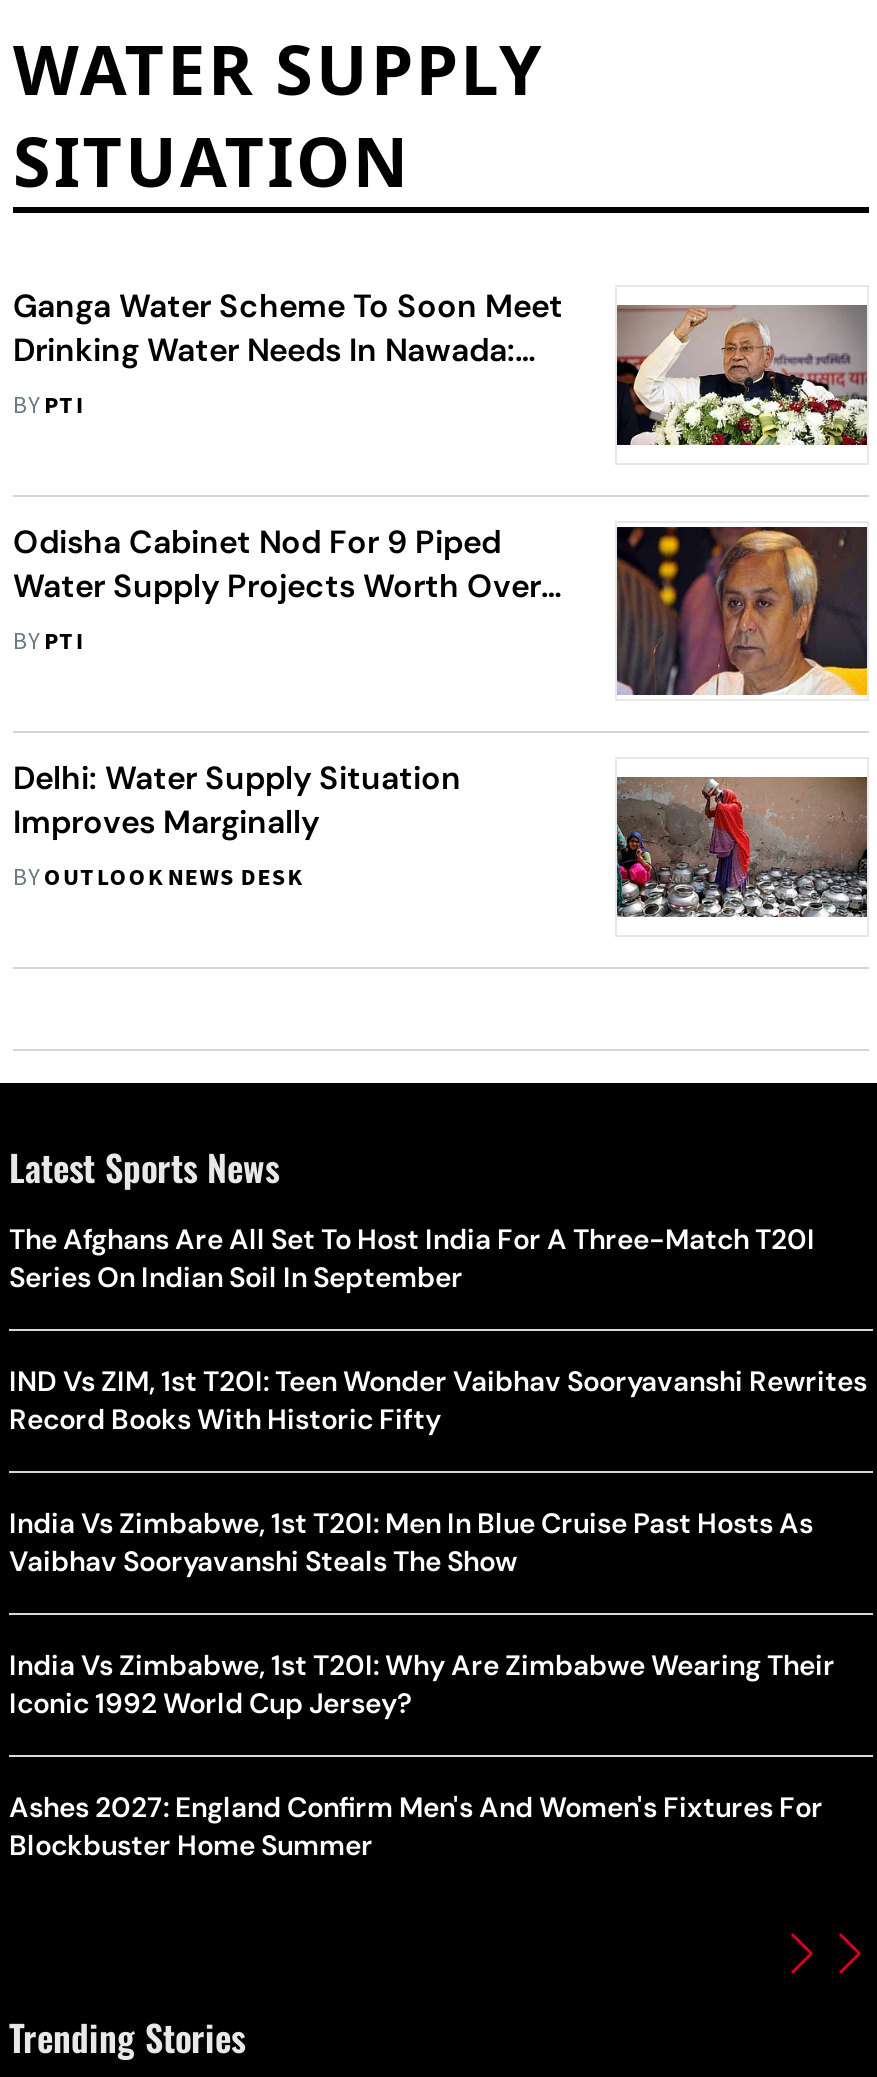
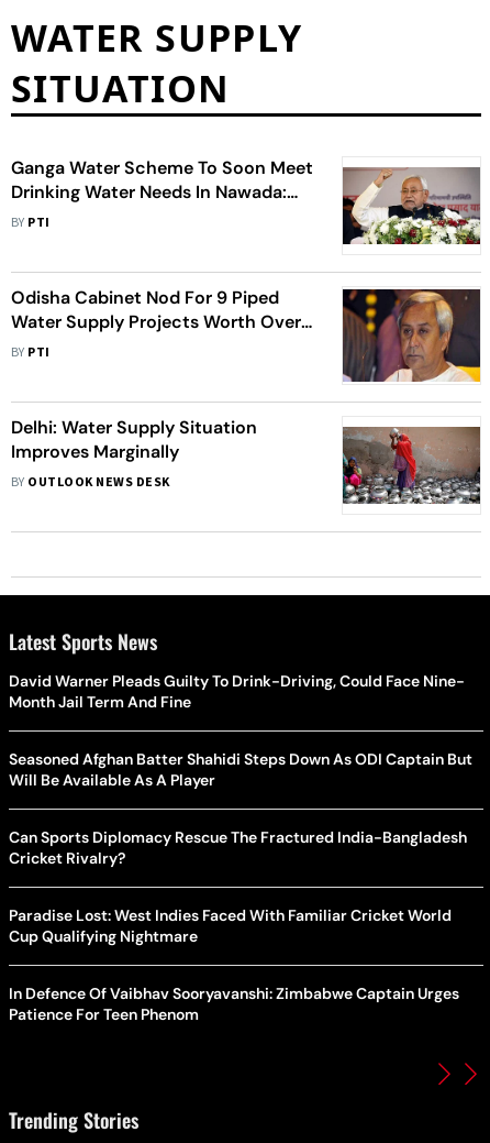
- The Afghans Are All Set To Host India For A Three-Match T20I
- Series On Indian Soil In September
+ David Warner Pleads Guilty To Drink-Driving, Could Face Nine-
+ Month Jail Term And Fine

- IND Vs ZIM, 1st T20I: Teen Wonder Vaibhav Sooryavanshi Rewrites
- Record Books With Historic Fifty
+ Seasoned Afghan Batter Shahidi Steps Down As ODI Captain But
+ Will Be Available As A Player

- India Vs Zimbabwe, 1st T20I: Men In Blue Cruise Past Hosts As
- Vaibhav Sooryavanshi Steals The Show
+ Can Sports Diplomacy Rescue The Fractured India-Bangladesh
+ Cricket Rivalry?

- India Vs Zimbabwe, 1st T20I: Why Are Zimbabwe Wearing Their
- Iconic 1992 World Cup Jersey?
+ Paradise Lost: West Indies Faced With Familiar Cricket World
+ Cup Qualifying Nightmare

- Ashes 2027: England Confirm Men's And Women's Fixtures For
- Blockbuster Home Summer
+ In Defence Of Vaibhav Sooryavanshi: Zimbabwe Captain Urges
+ Patience For Teen Phenom
